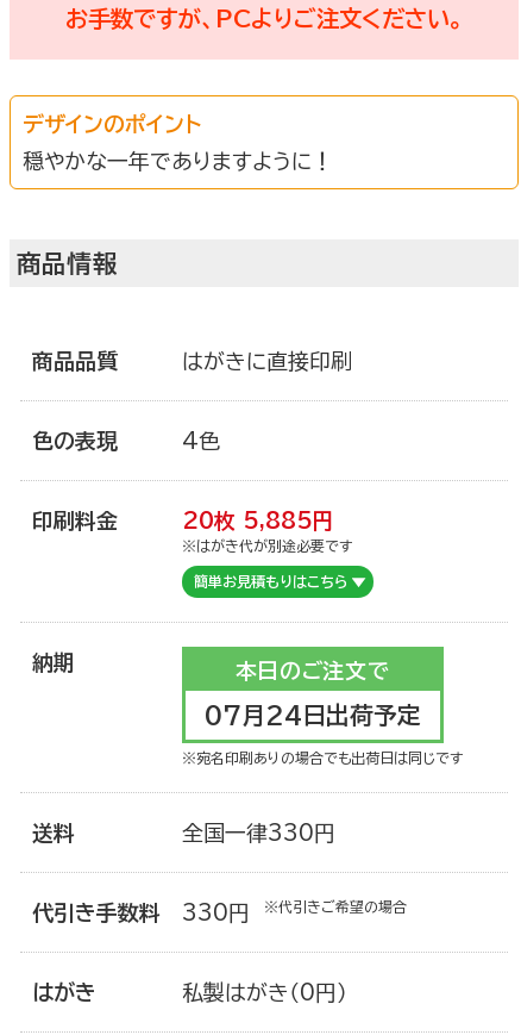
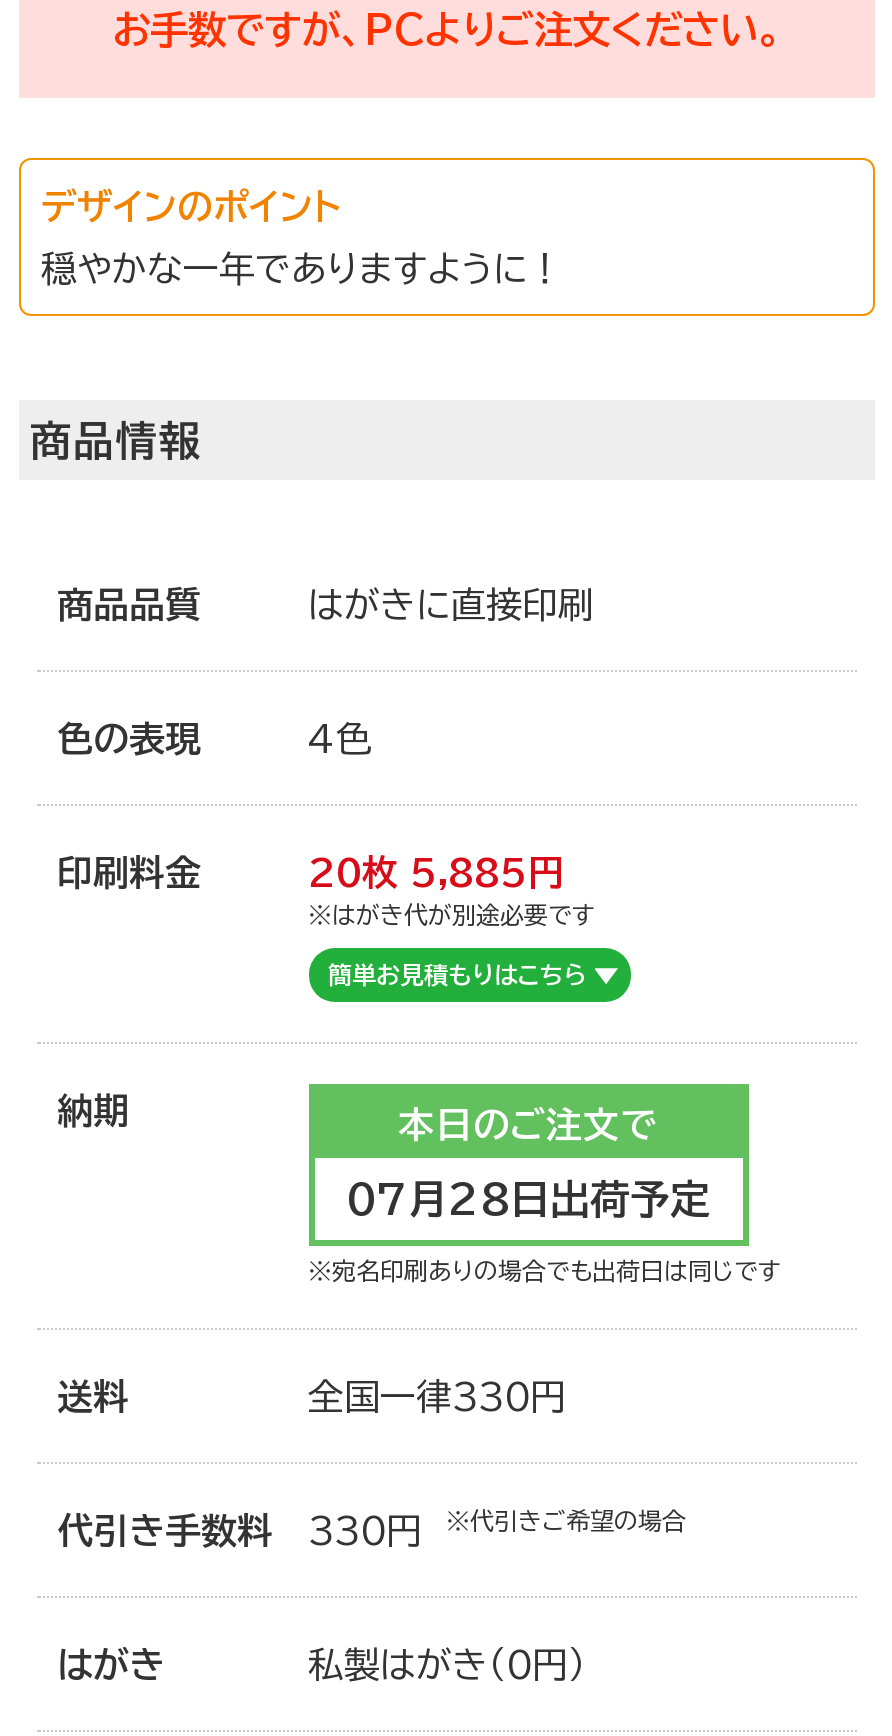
- 07月24日出荷予定
+ 07月28日出荷予定
